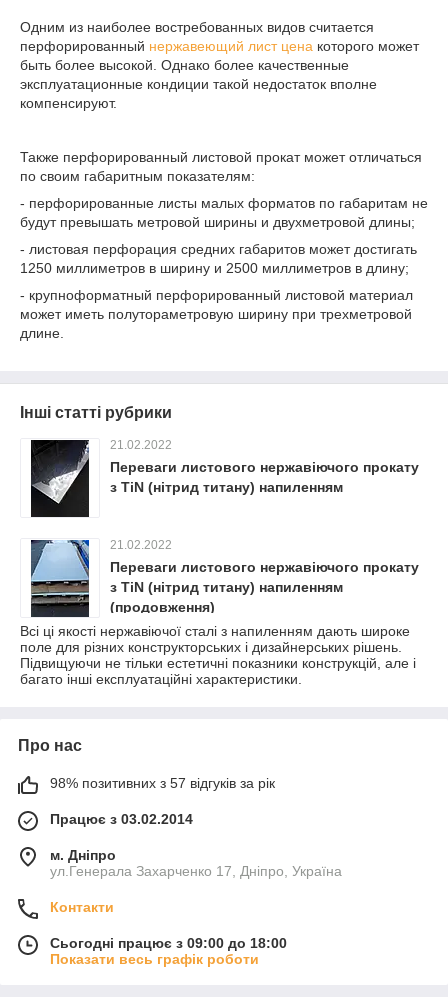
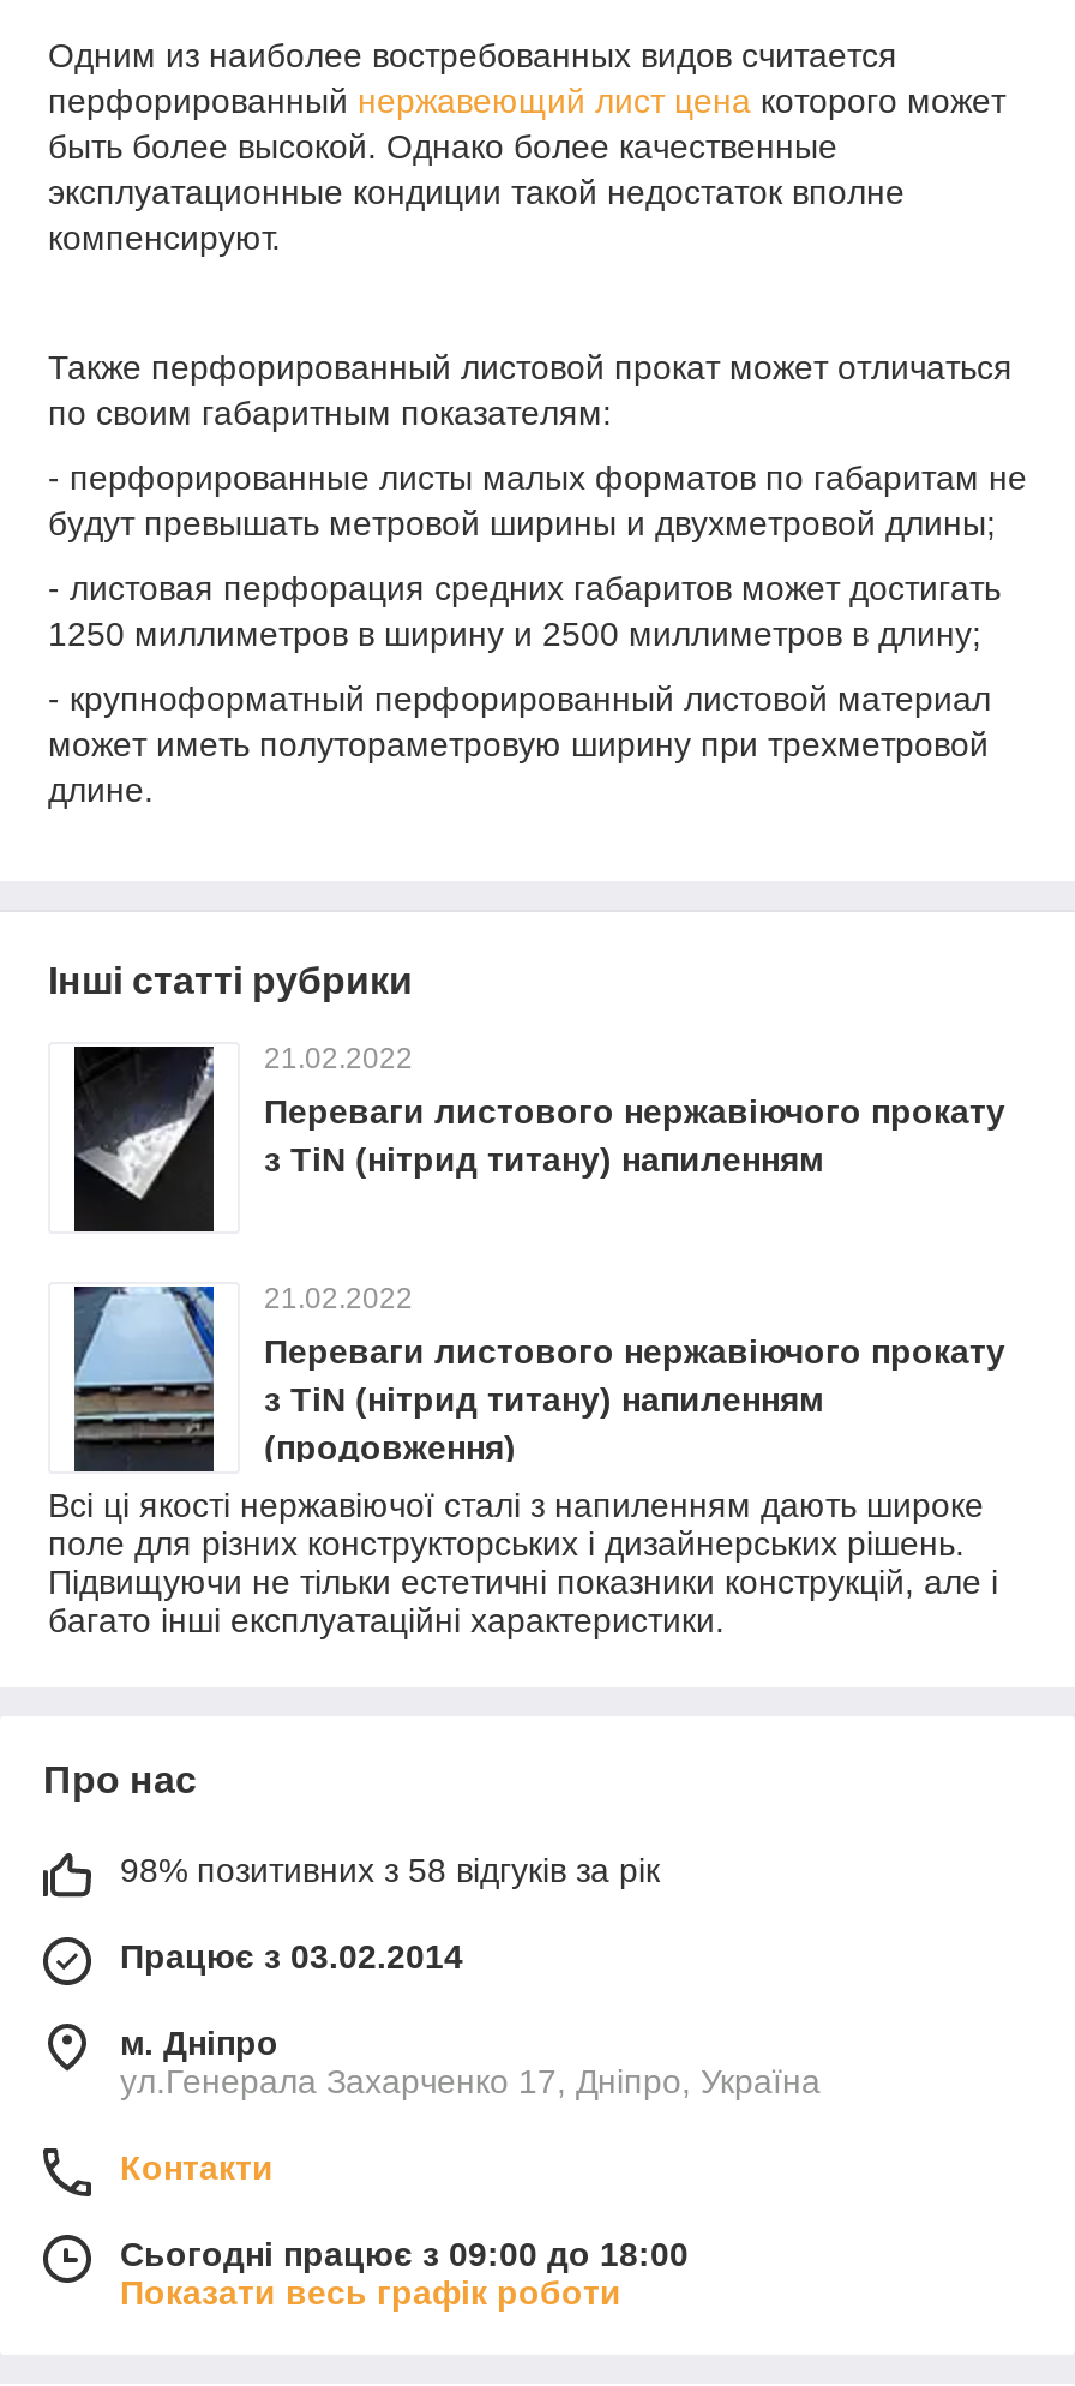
- 98% позитивних з 57 відгуків за рік
+ 98% позитивних з 58 відгуків за рік
